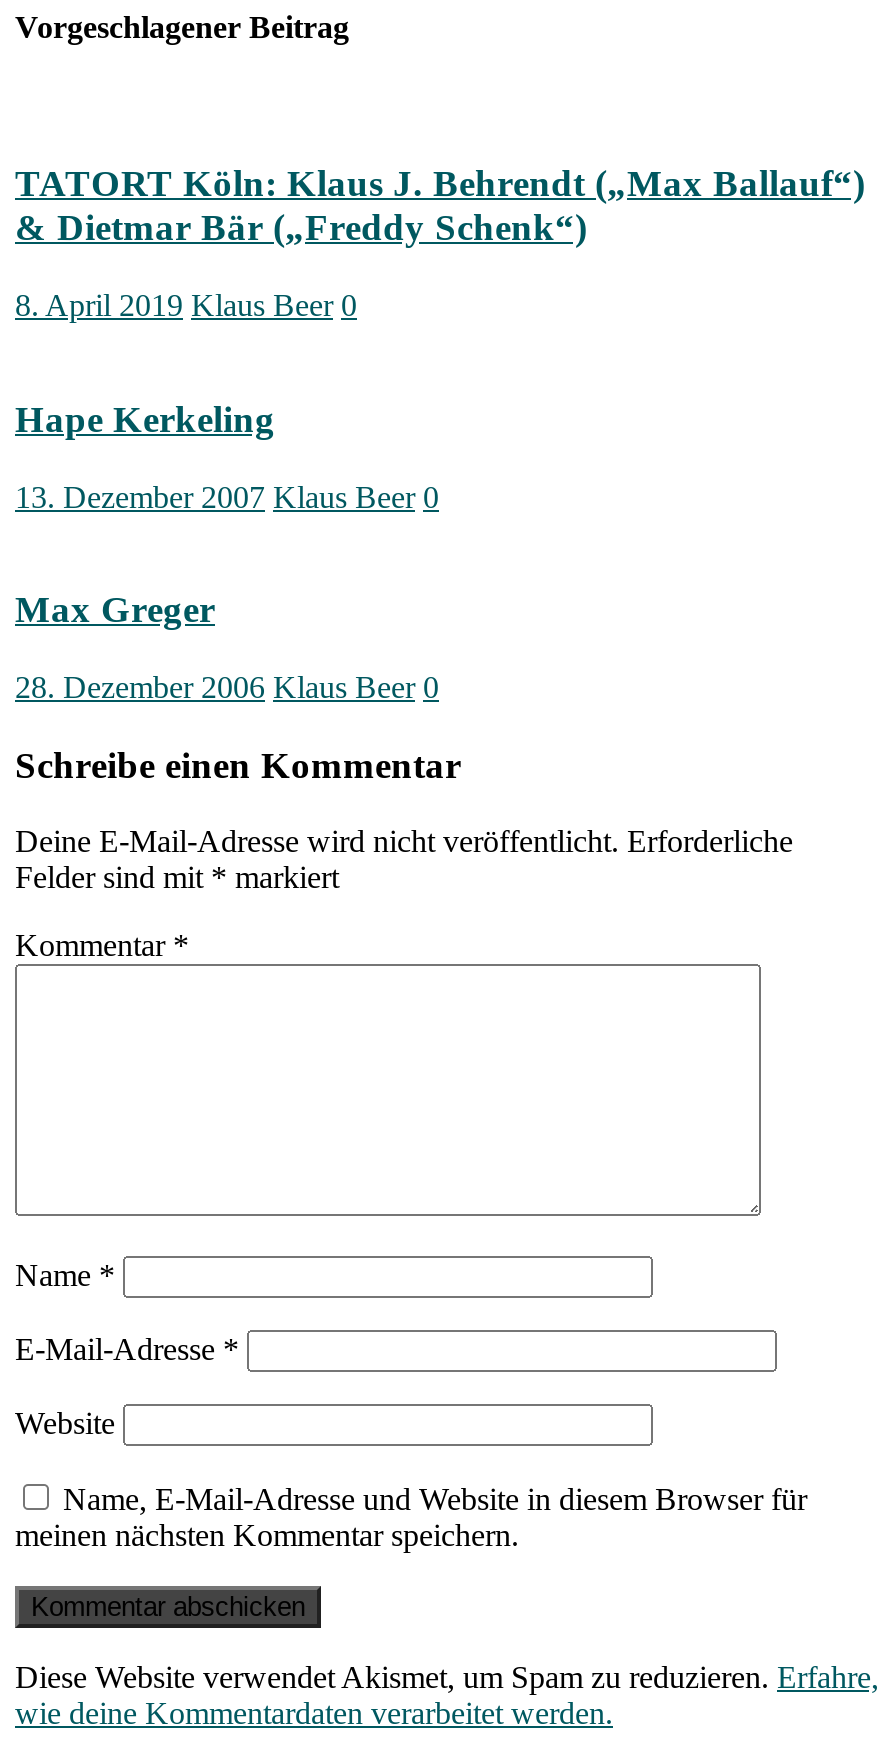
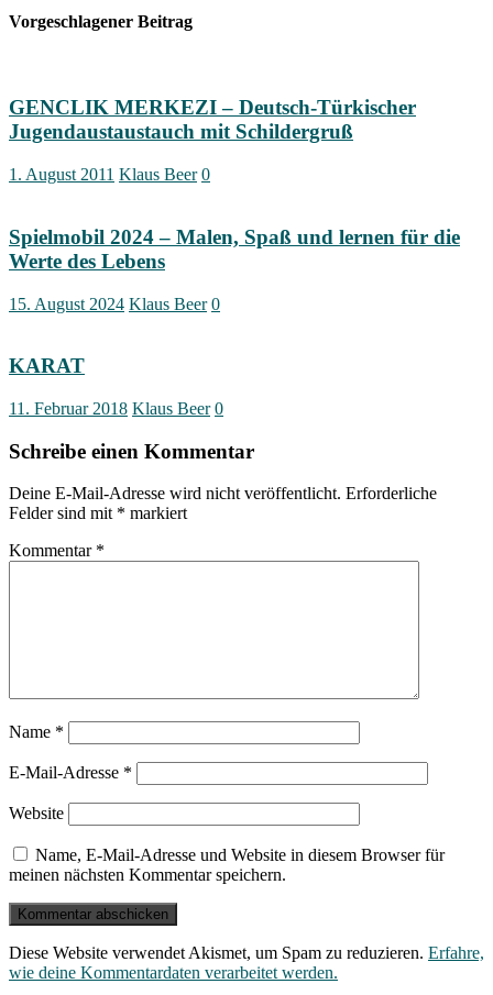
- TATORT Köln: Klaus J. Behrendt („Max Ballauf“)
- & Dietmar Bär („Freddy Schenk“)
+ GENCLIK MERKEZI – Deutsch-Türkischer
+ Jugendaustaustauch mit Schildergruß

- 8. April 2019 Klaus Beer 0
+ 1. August 2011 Klaus Beer 0

- Hape Kerkeling
+ Spielmobil 2024 – Malen, Spaß und lernen für die
+ Werte des Lebens

- 13. Dezember 2007 Klaus Beer 0
+ 15. August 2024 Klaus Beer 0

- Max Greger
+ KARAT

- 28. Dezember 2006 Klaus Beer 0
+ 11. Februar 2018 Klaus Beer 0
